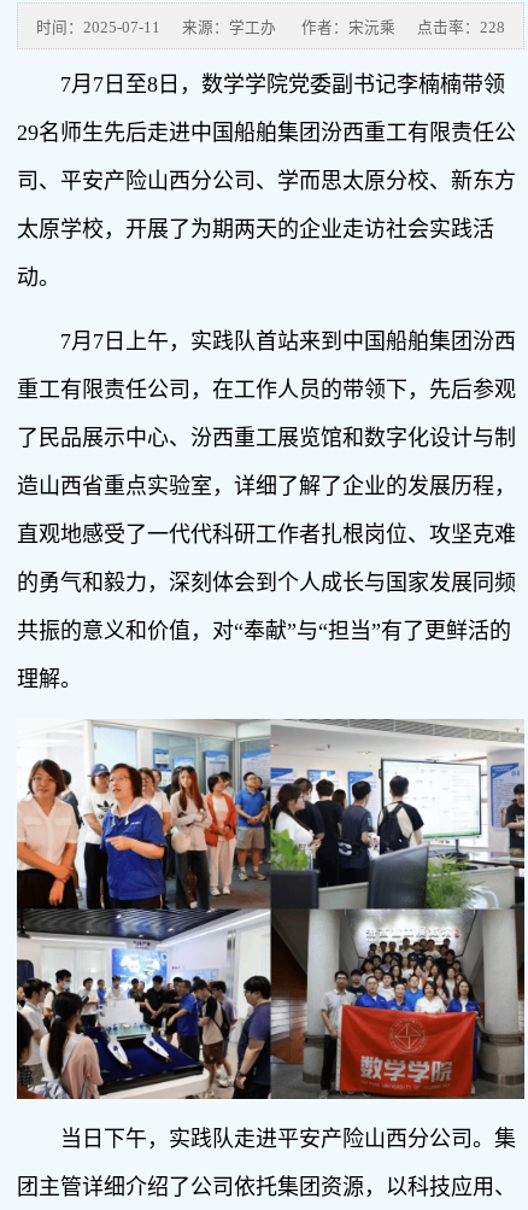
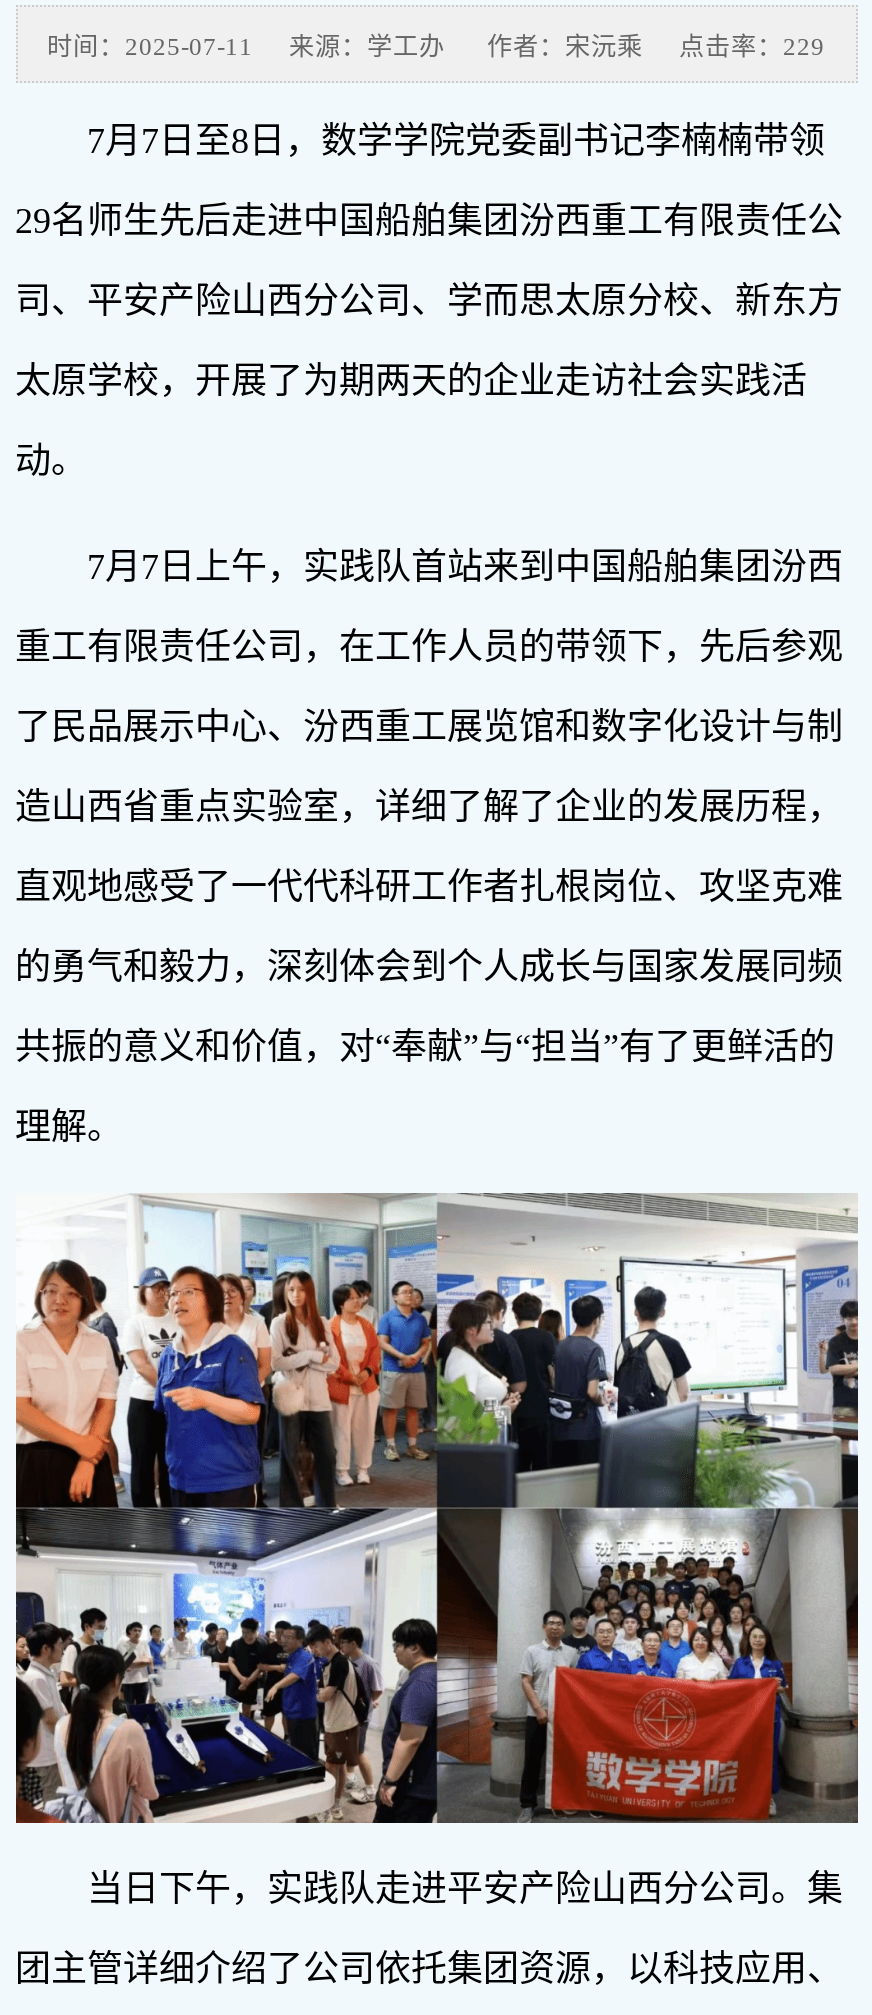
- 时间：2025-07-11 来源：学工办 作者：宋沅乘 点击率：228
+ 时间：2025-07-11 来源：学工办 作者：宋沅乘 点击率：229
